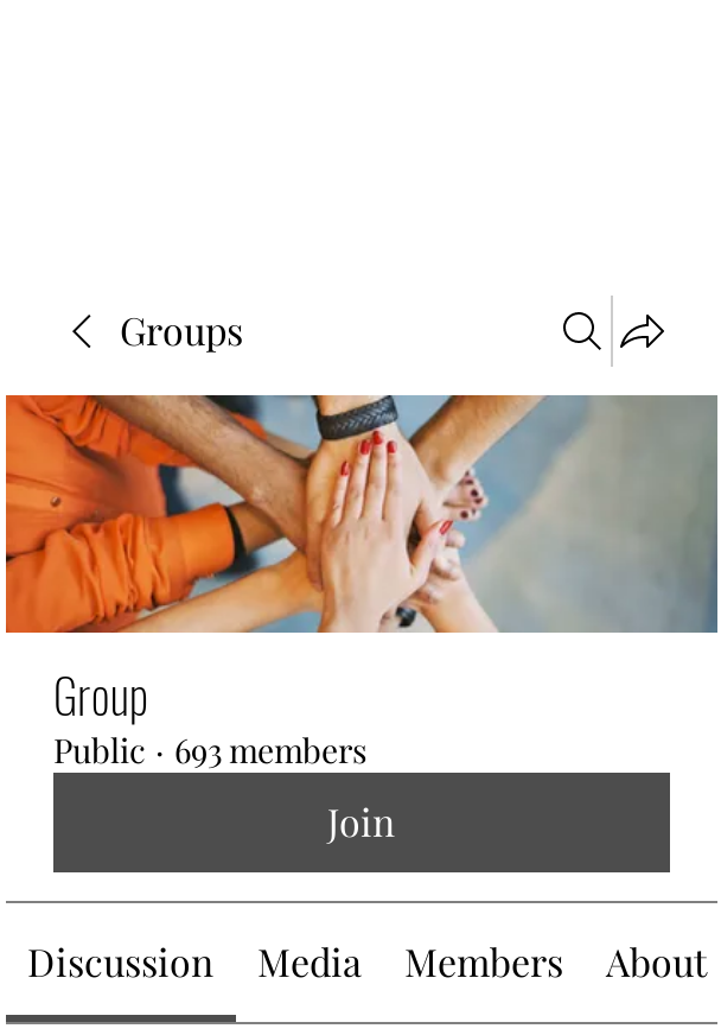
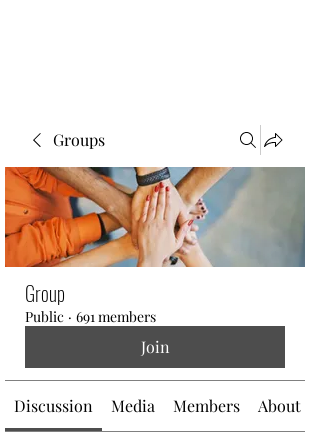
- Public · 693 members
+ Public · 691 members
